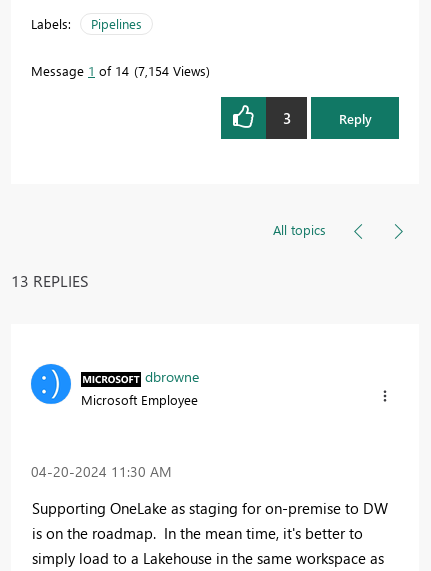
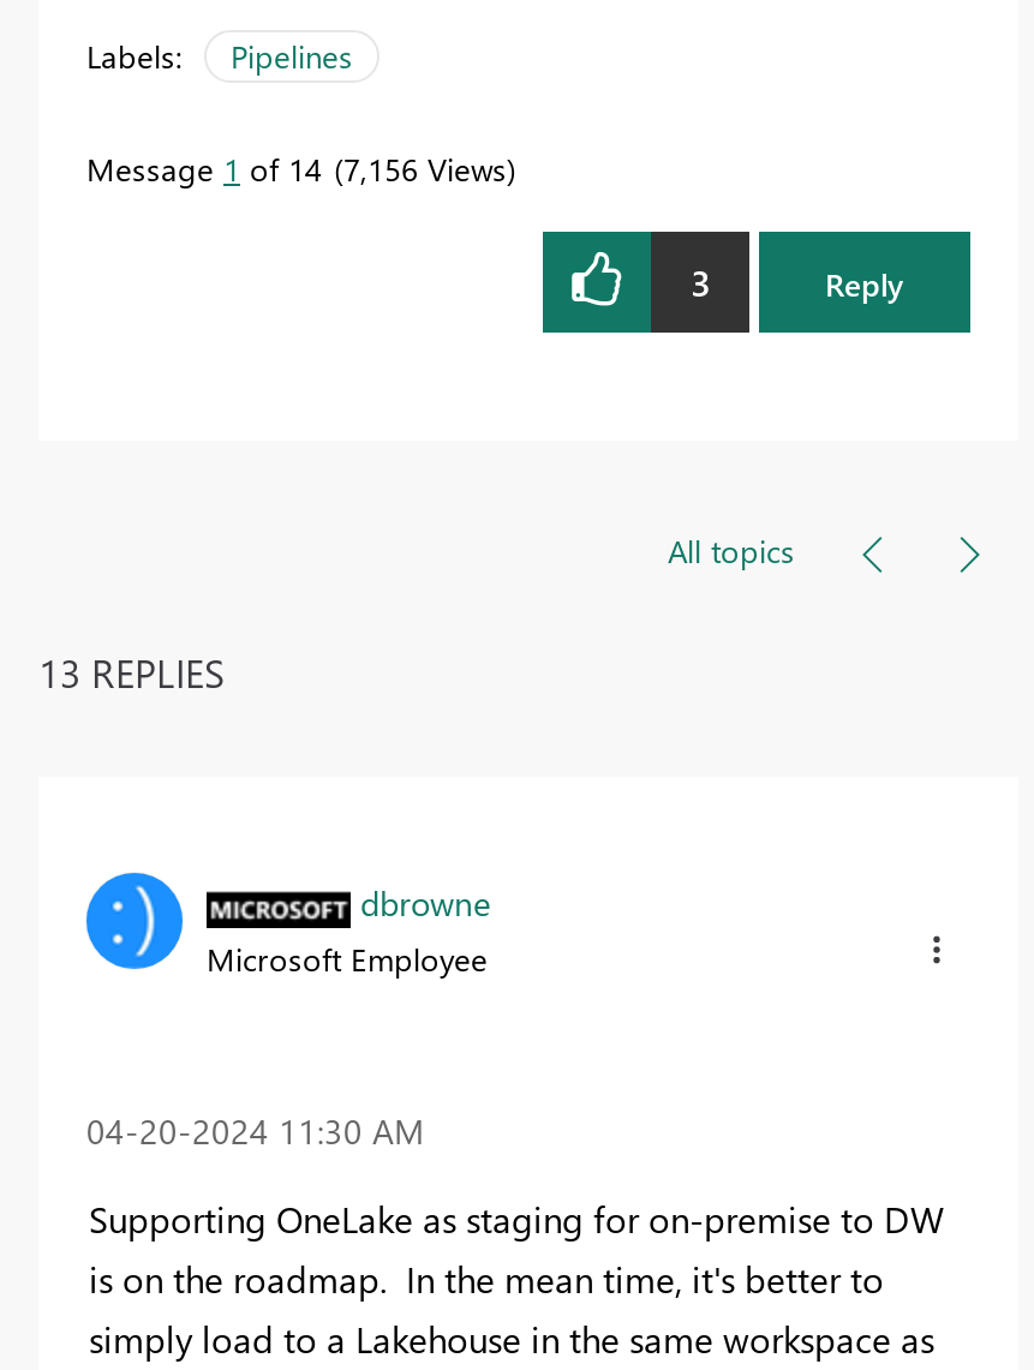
- Message 1 of 14 7,154 Views
+ Message 1 of 14 7,156 Views
